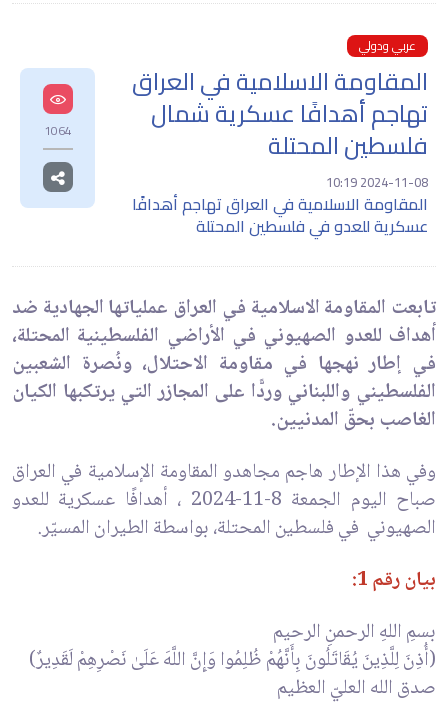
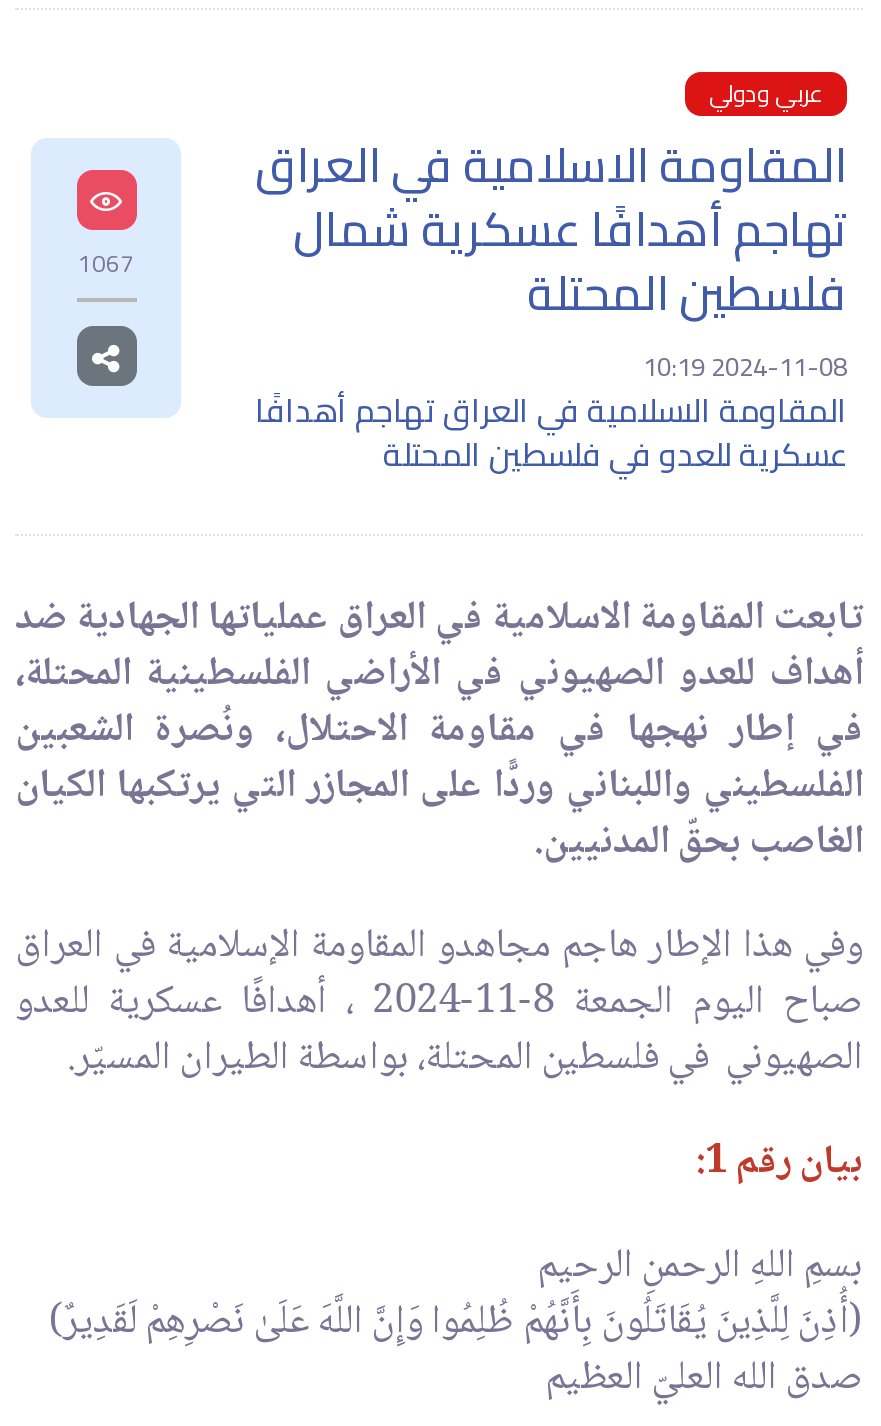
- 1064
+ 1067
